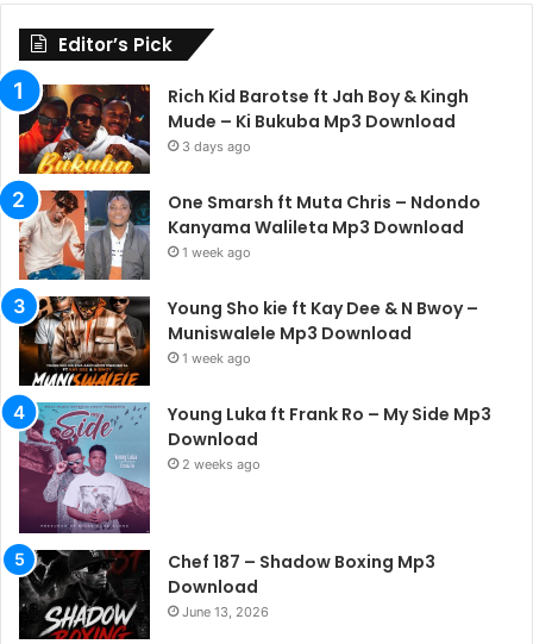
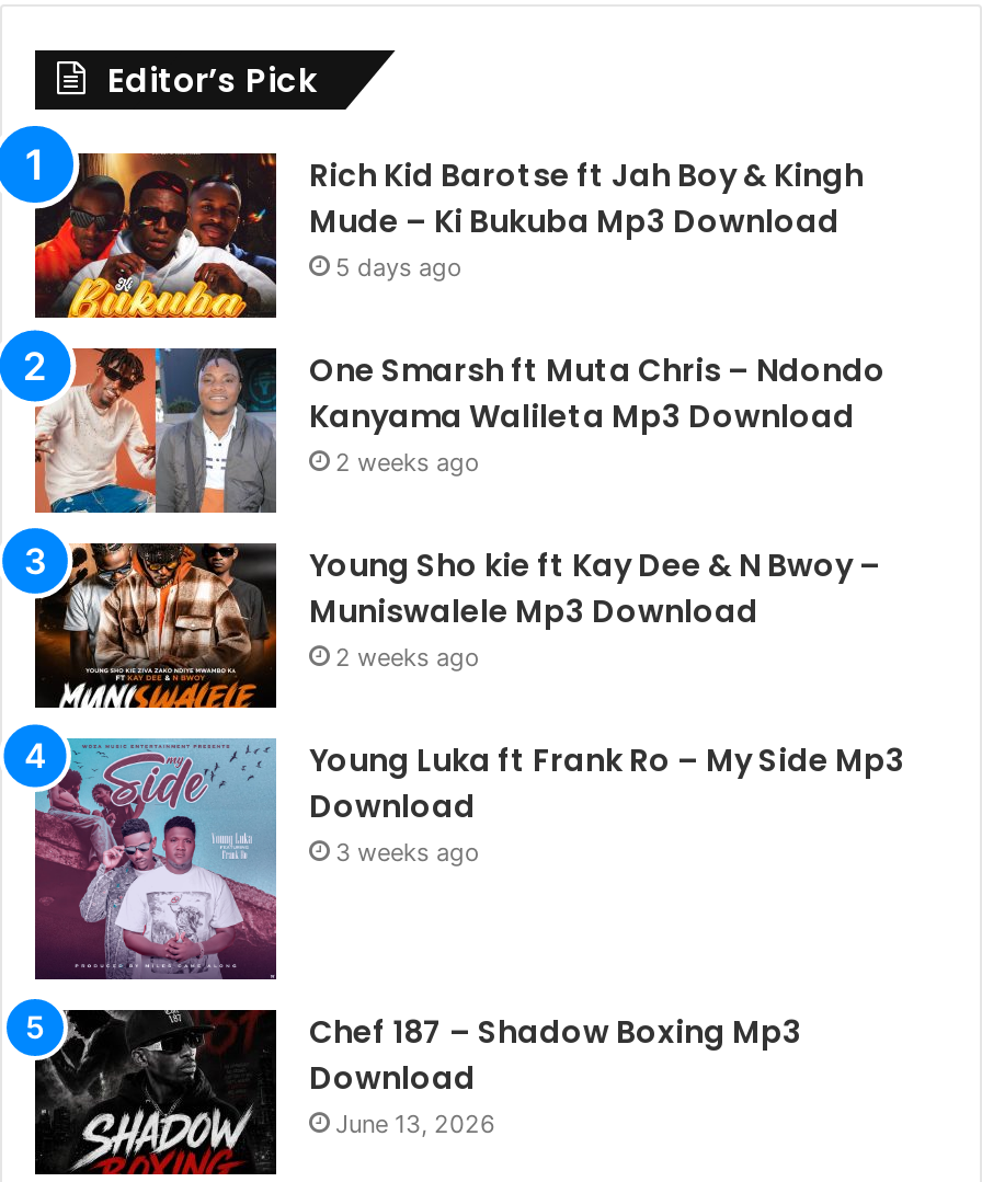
- 3 days ago
+ 5 days ago

- 1 week ago
+ 2 weeks ago

- 1 week ago
+ 2 weeks ago

- 2 weeks ago
+ 3 weeks ago
